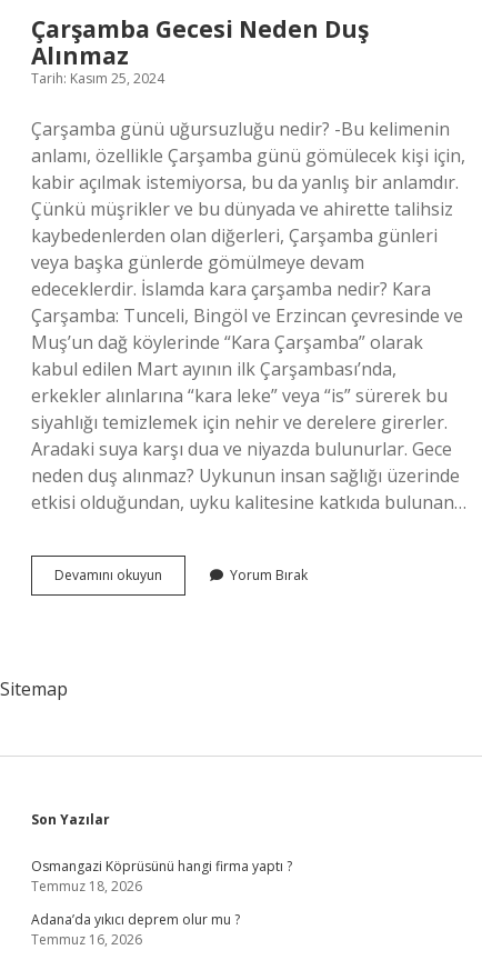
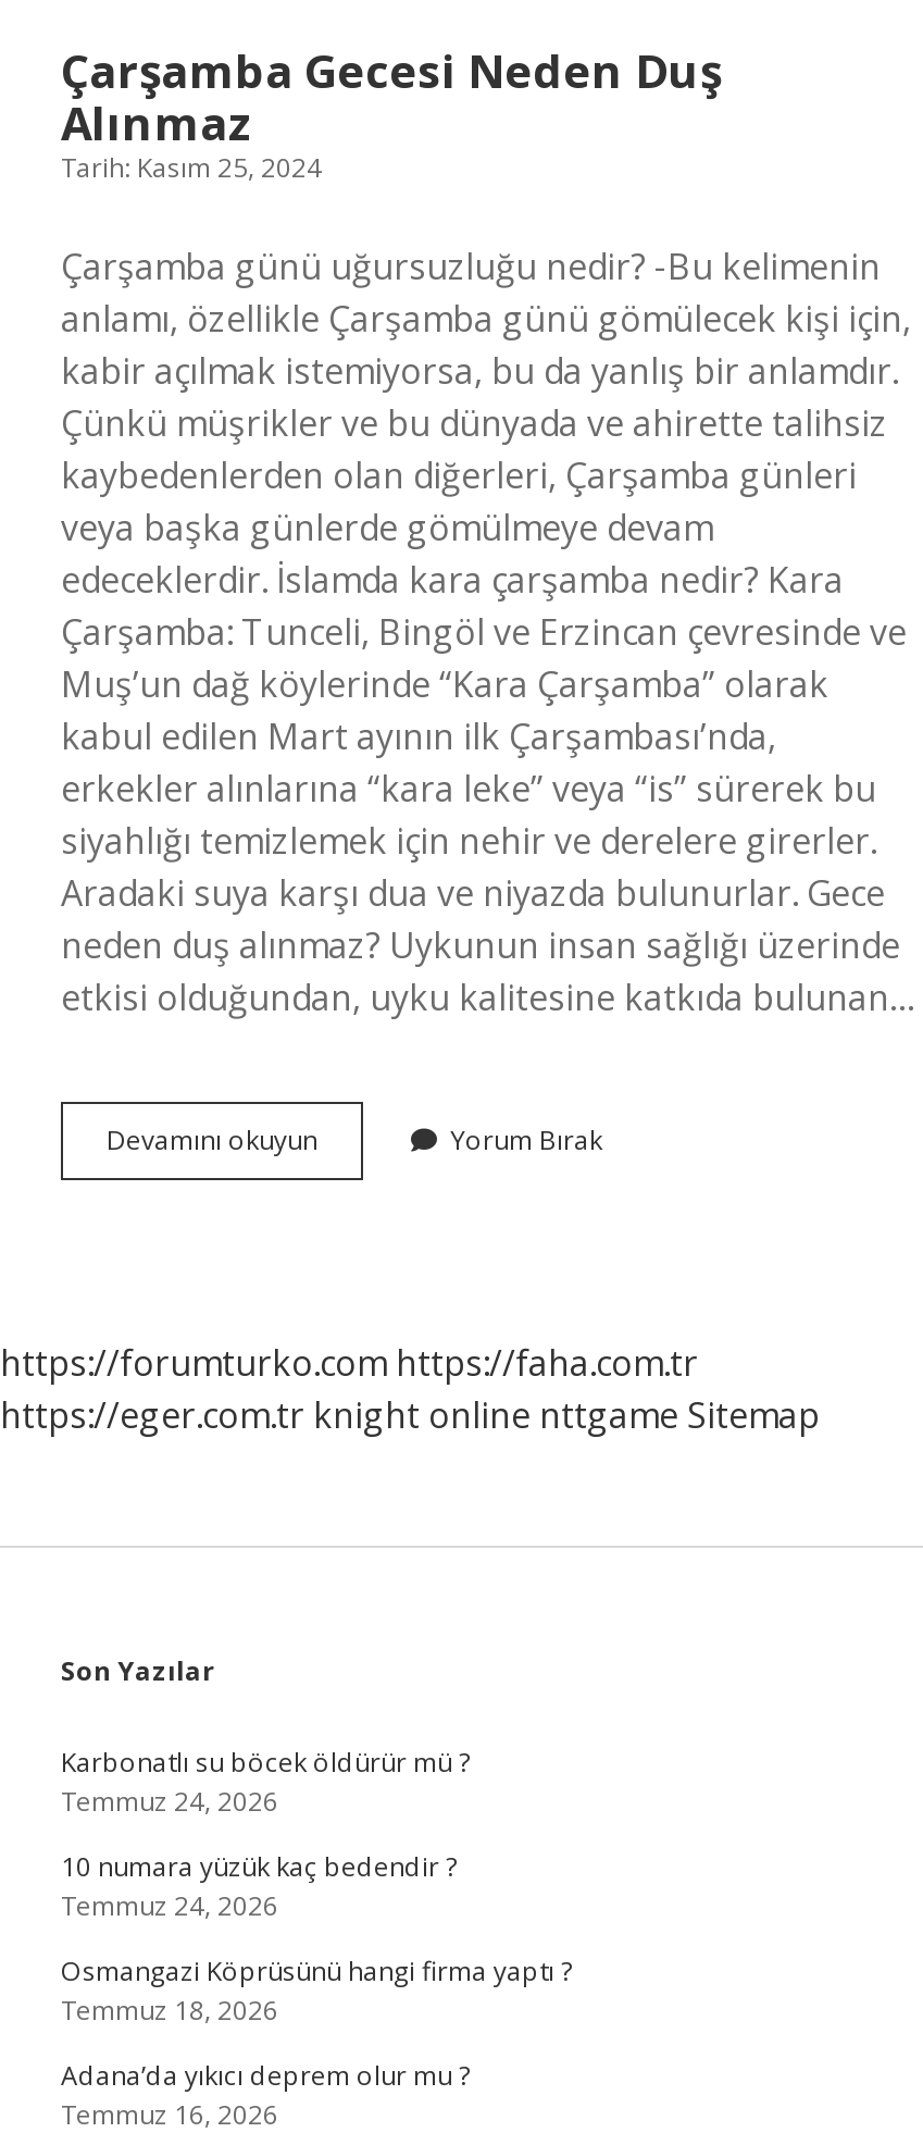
- Sitemap
+ https://forumturko.com https://faha.com.tr
+ https://eger.com.tr knight online nttgame Sitemap

+ Karbonatlı su böcek öldürür mü ?
+ Temmuz 24, 2026
+ 10 numara yüzük kaç bedendir ?
+ Temmuz 24, 2026
